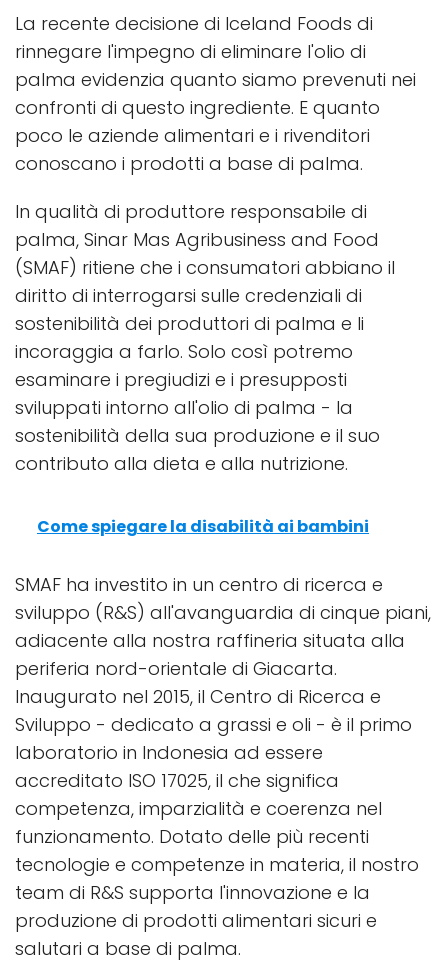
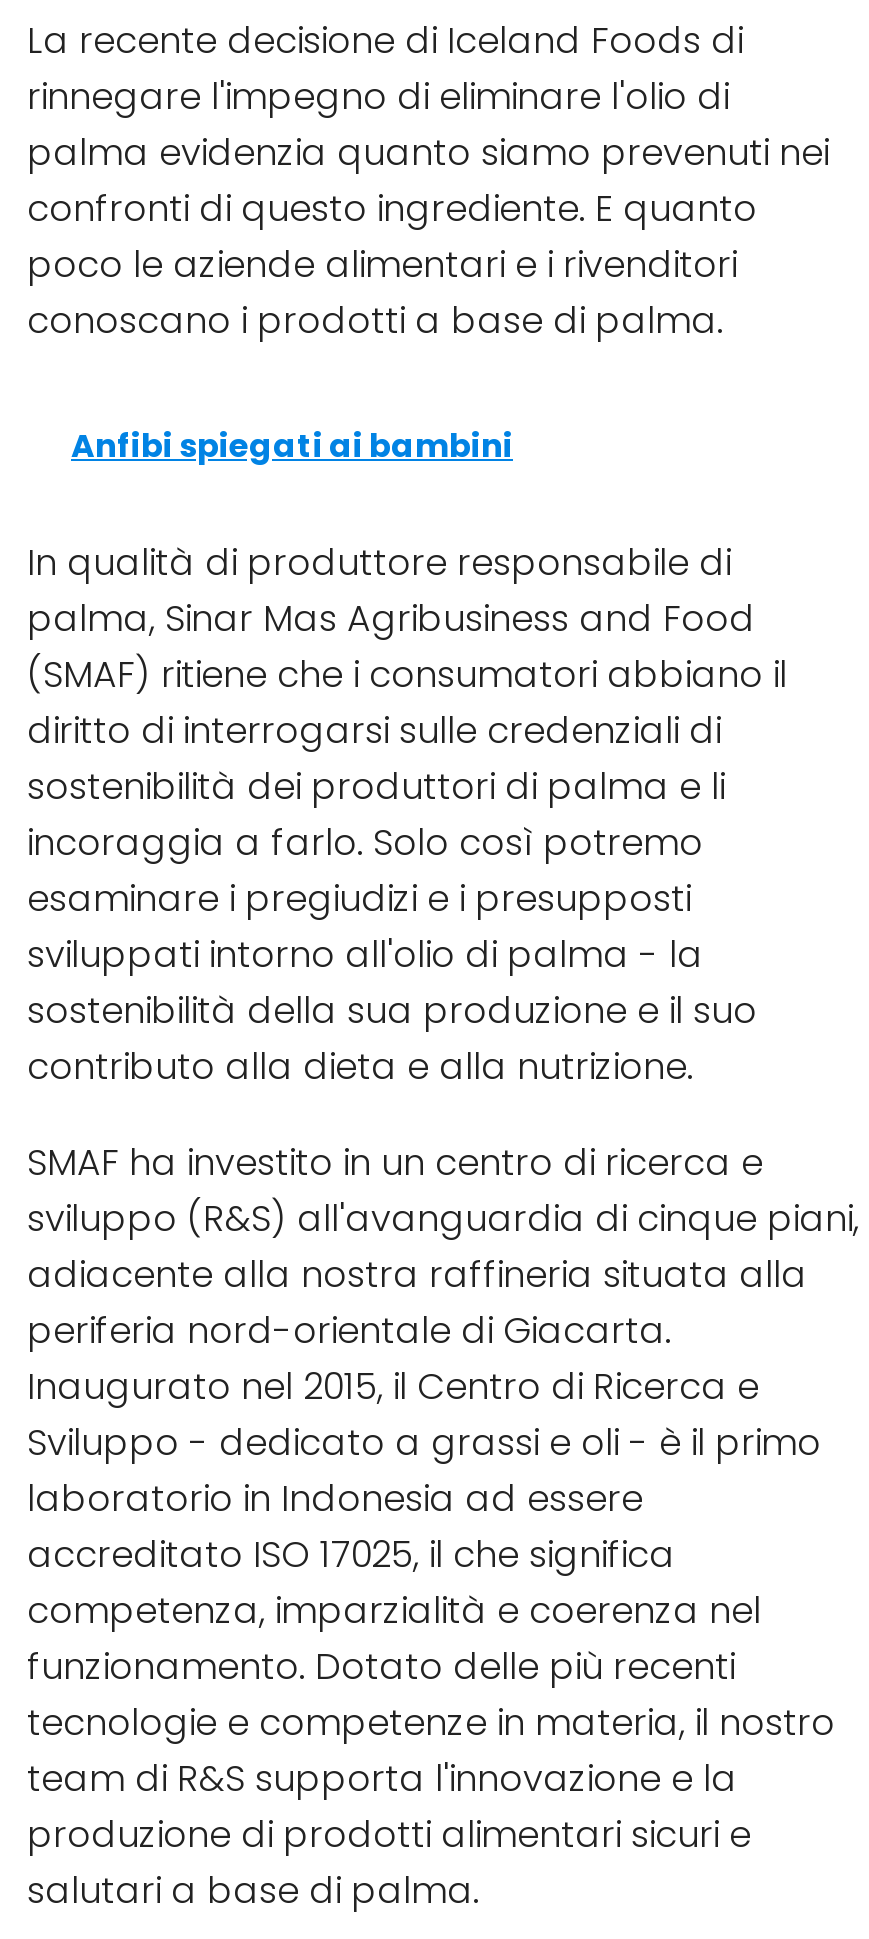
+ Anfibi spiegati ai bambini

moved down: In qualità di produttore responsabile di | palma, Sinar Mas Agribusiness and Food | (SMAF) ritiene che i consumatori abbiano il | ... | sostenibilità della sua produzione e il suo | contributo alla dieta e alla nutrizione.

- Come spiegare la disabilità ai bambini
